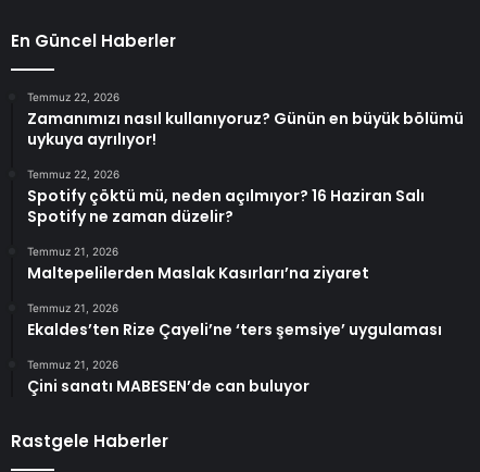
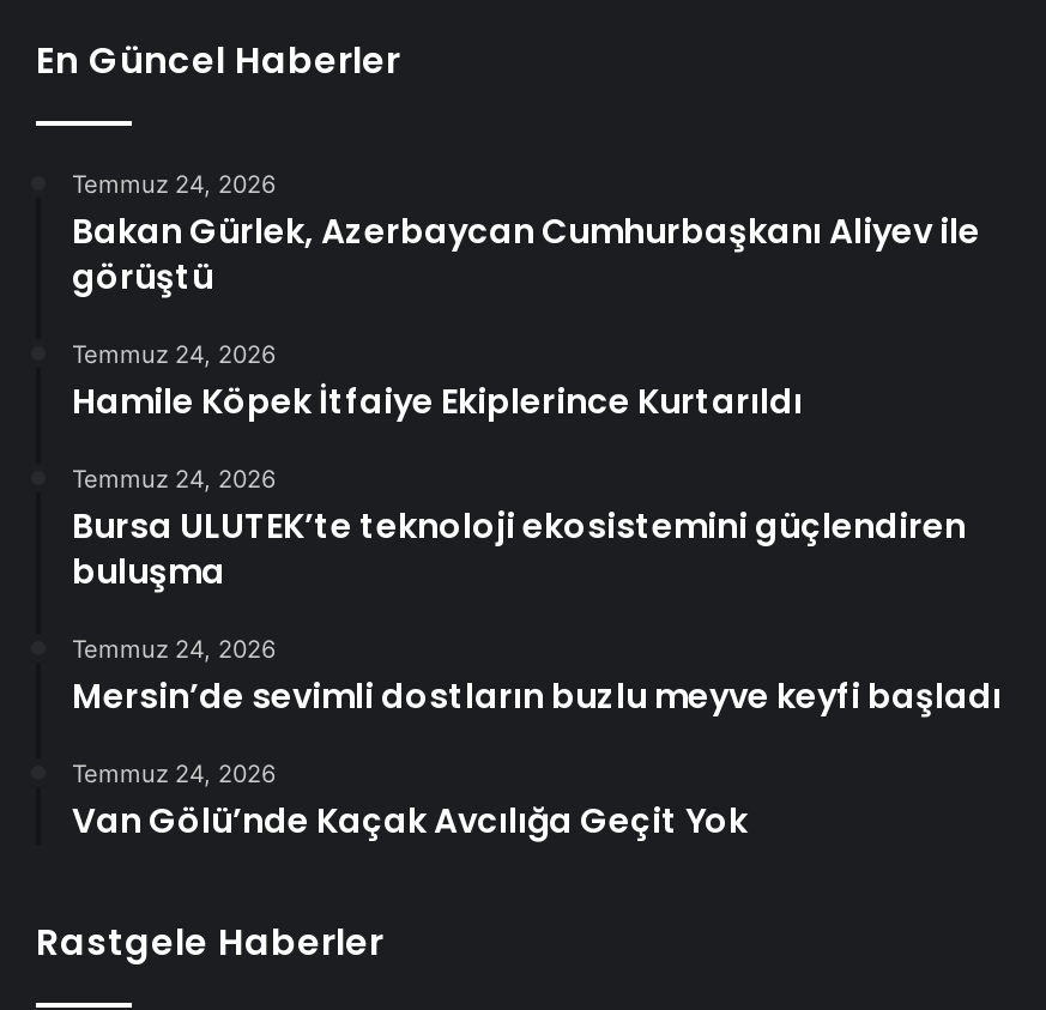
- Temmuz 22, 2026
- Zamanımızı nasıl kullanıyoruz? Günün en büyük bölümü
- uykuya ayrılıyor!
+ Temmuz 24, 2026
+ Bakan Gürlek, Azerbaycan Cumhurbaşkanı Aliyev ile
+ görüştü

- Temmuz 22, 2026
- Spotify çöktü mü, neden açılmıyor? 16 Haziran Salı
- Spotify ne zaman düzelir?
+ Temmuz 24, 2026
+ Hamile Köpek İtfaiye Ekiplerince Kurtarıldı

- Temmuz 21, 2026
- Maltepelilerden Maslak Kasırları’na ziyaret
+ Temmuz 24, 2026
+ Bursa ULUTEK’te teknoloji ekosistemini güçlendiren
+ buluşma

- Temmuz 21, 2026
- Ekaldes’ten Rize Çayeli’ne ‘ters şemsiye’ uygulaması
+ Temmuz 24, 2026
+ Mersin’de sevimli dostların buzlu meyve keyfi başladı

- Temmuz 21, 2026
- Çini sanatı MABESEN’de can buluyor
+ Temmuz 24, 2026
+ Van Gölü’nde Kaçak Avcılığa Geçit Yok
